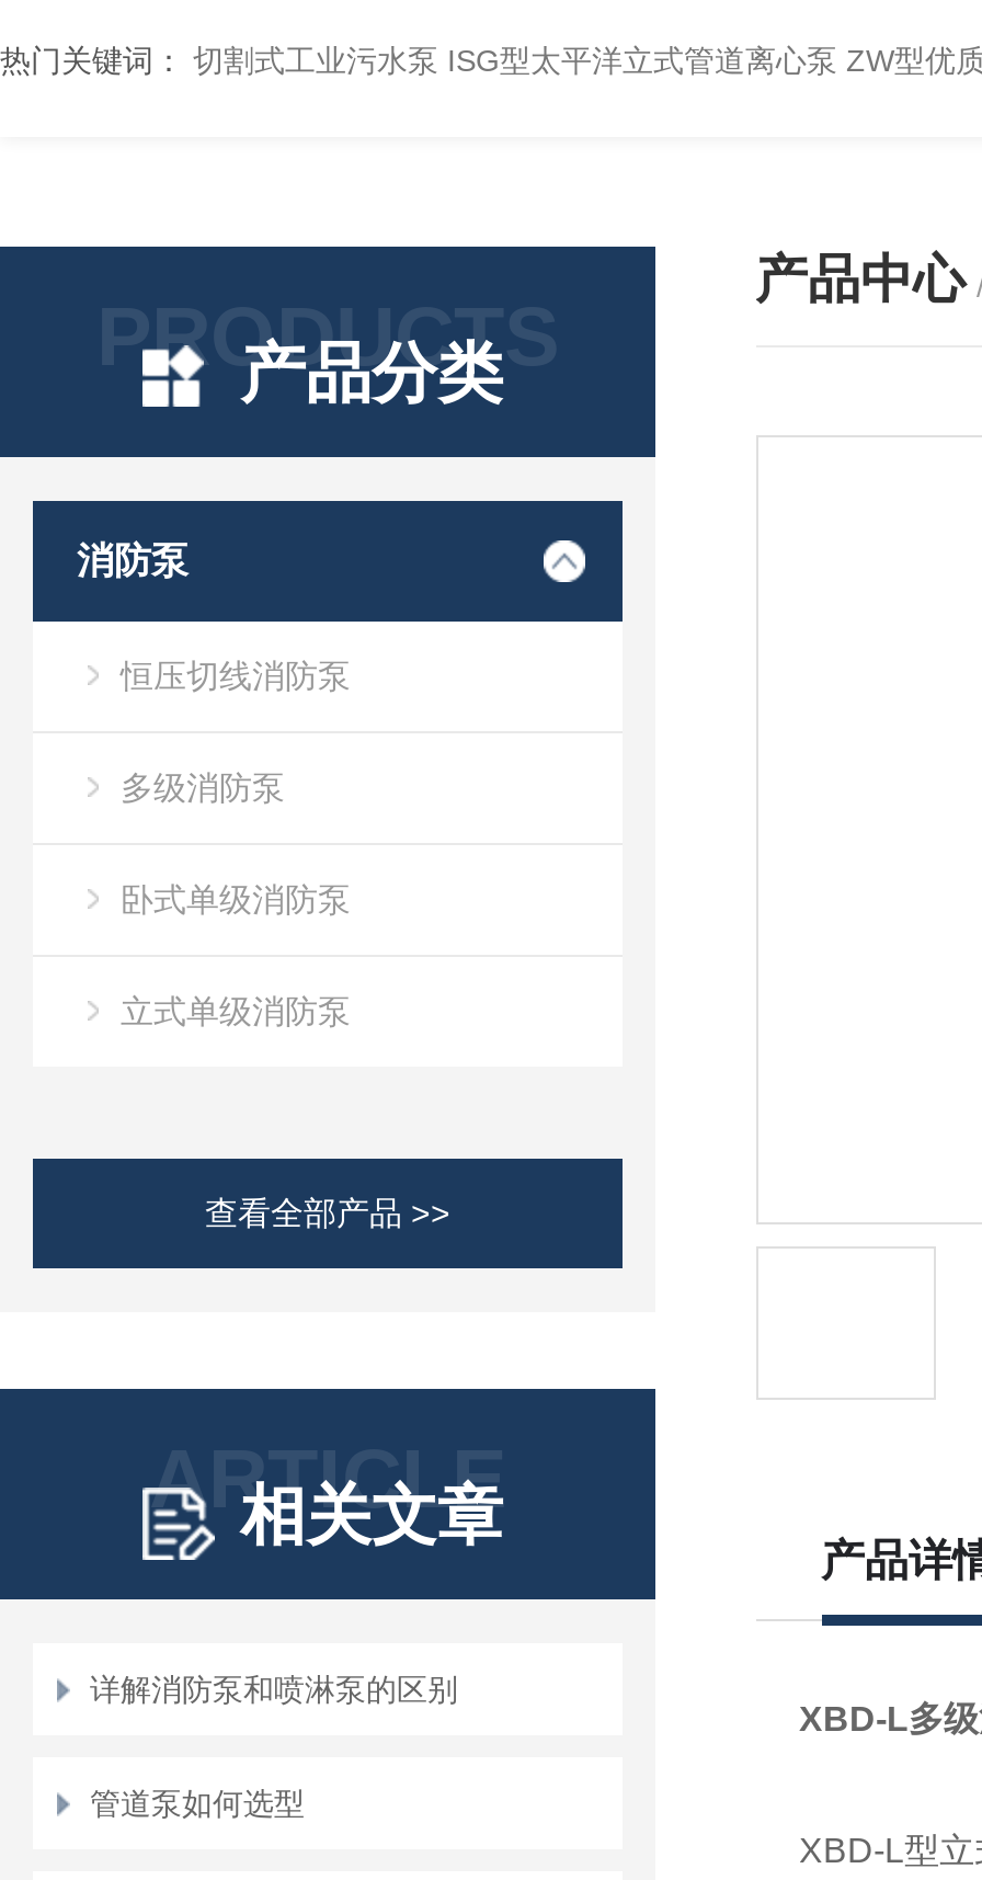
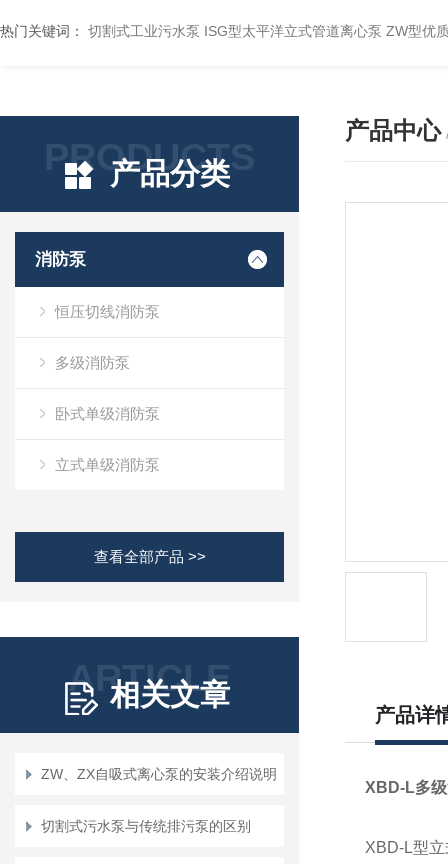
- 详解消防泵和喷淋泵的区别
+ ZW、ZX自吸式离心泵的安装介绍说明

- 管道泵如何选型
+ 切割式污水泵与传统排污泵的区别
